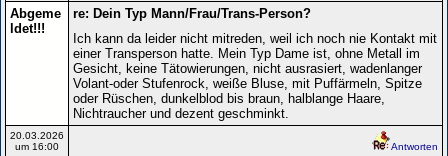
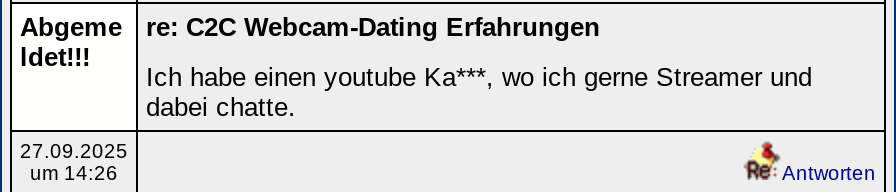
- re: Dein Typ Mann/Frau/Trans-Person?
+ re: C2C Webcam-Dating Erfahrungen

- Ich kann da leider nicht mitreden, weil ich noch nie Kontakt mit
- einer Transperson hatte. Mein Typ Dame ist, ohne Metall im
- Gesicht, keine Tätowierungen, nicht ausrasiert, wadenlanger
- Volant-oder Stufenrock, weiße Bluse, mit Puffärmeln, Spitze
- oder Rüschen, dunkelblod bis braun, halblange Haare,
- Nichtraucher und dezent geschminkt.
+ Ich habe einen youtube Ka***, wo ich gerne Streamer und
+ dabei chatte.

- 20.03.2026
- um 16:00
+ 27.09.2025
+ um 14:26
